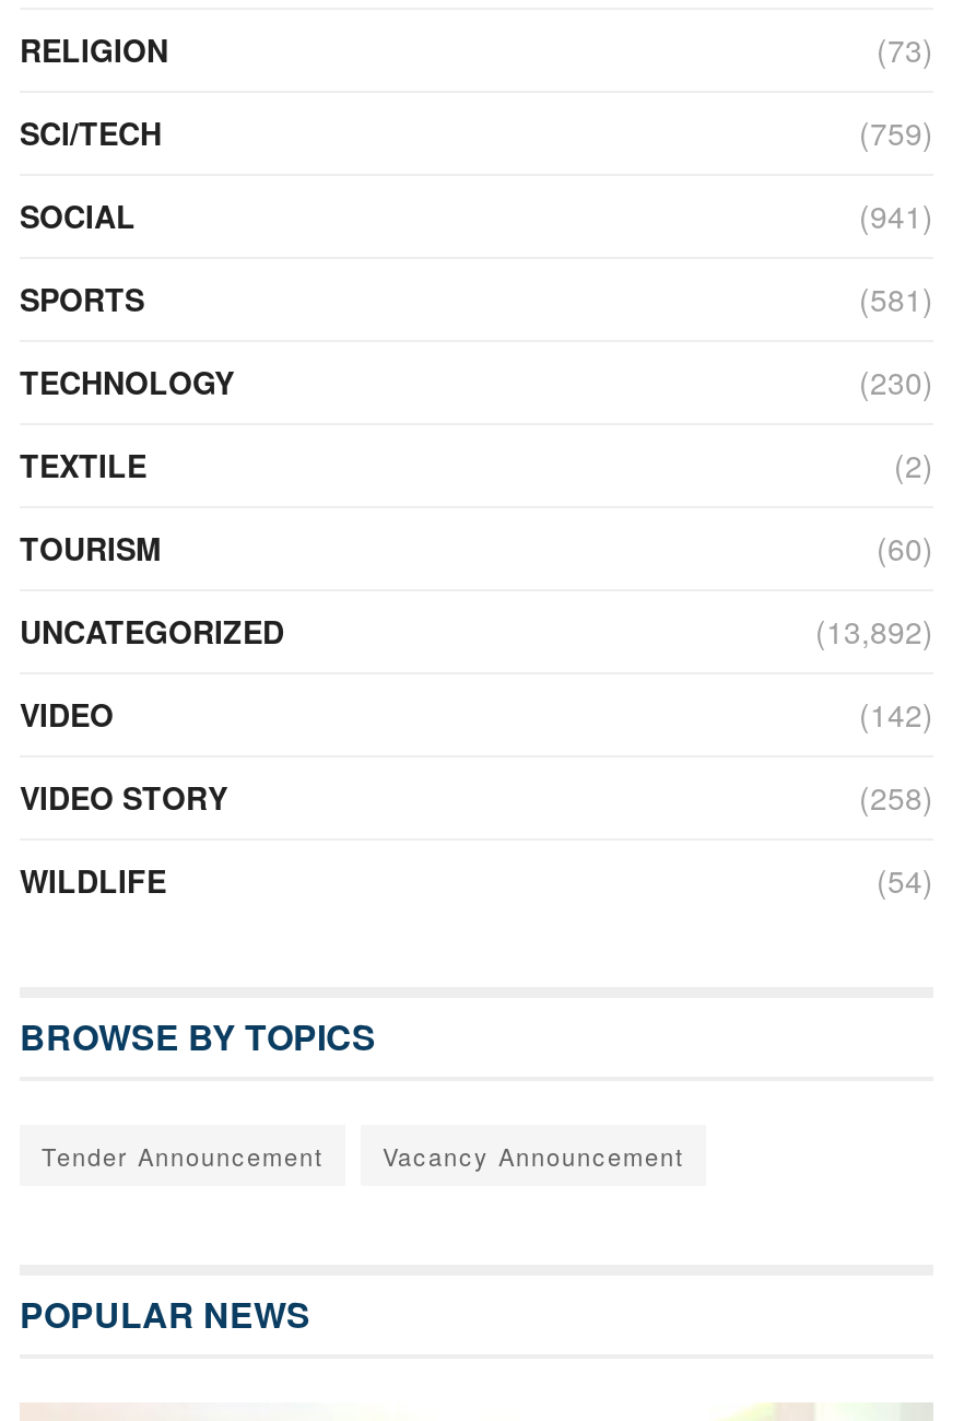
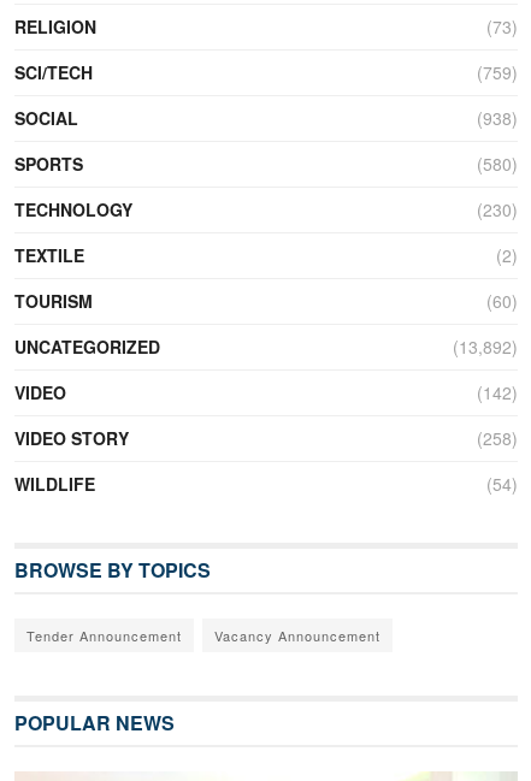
- (941)
+ (938)

- (581)
+ (580)
